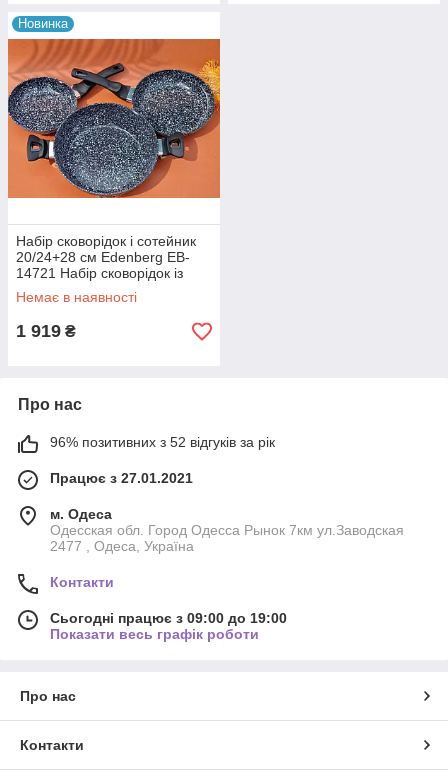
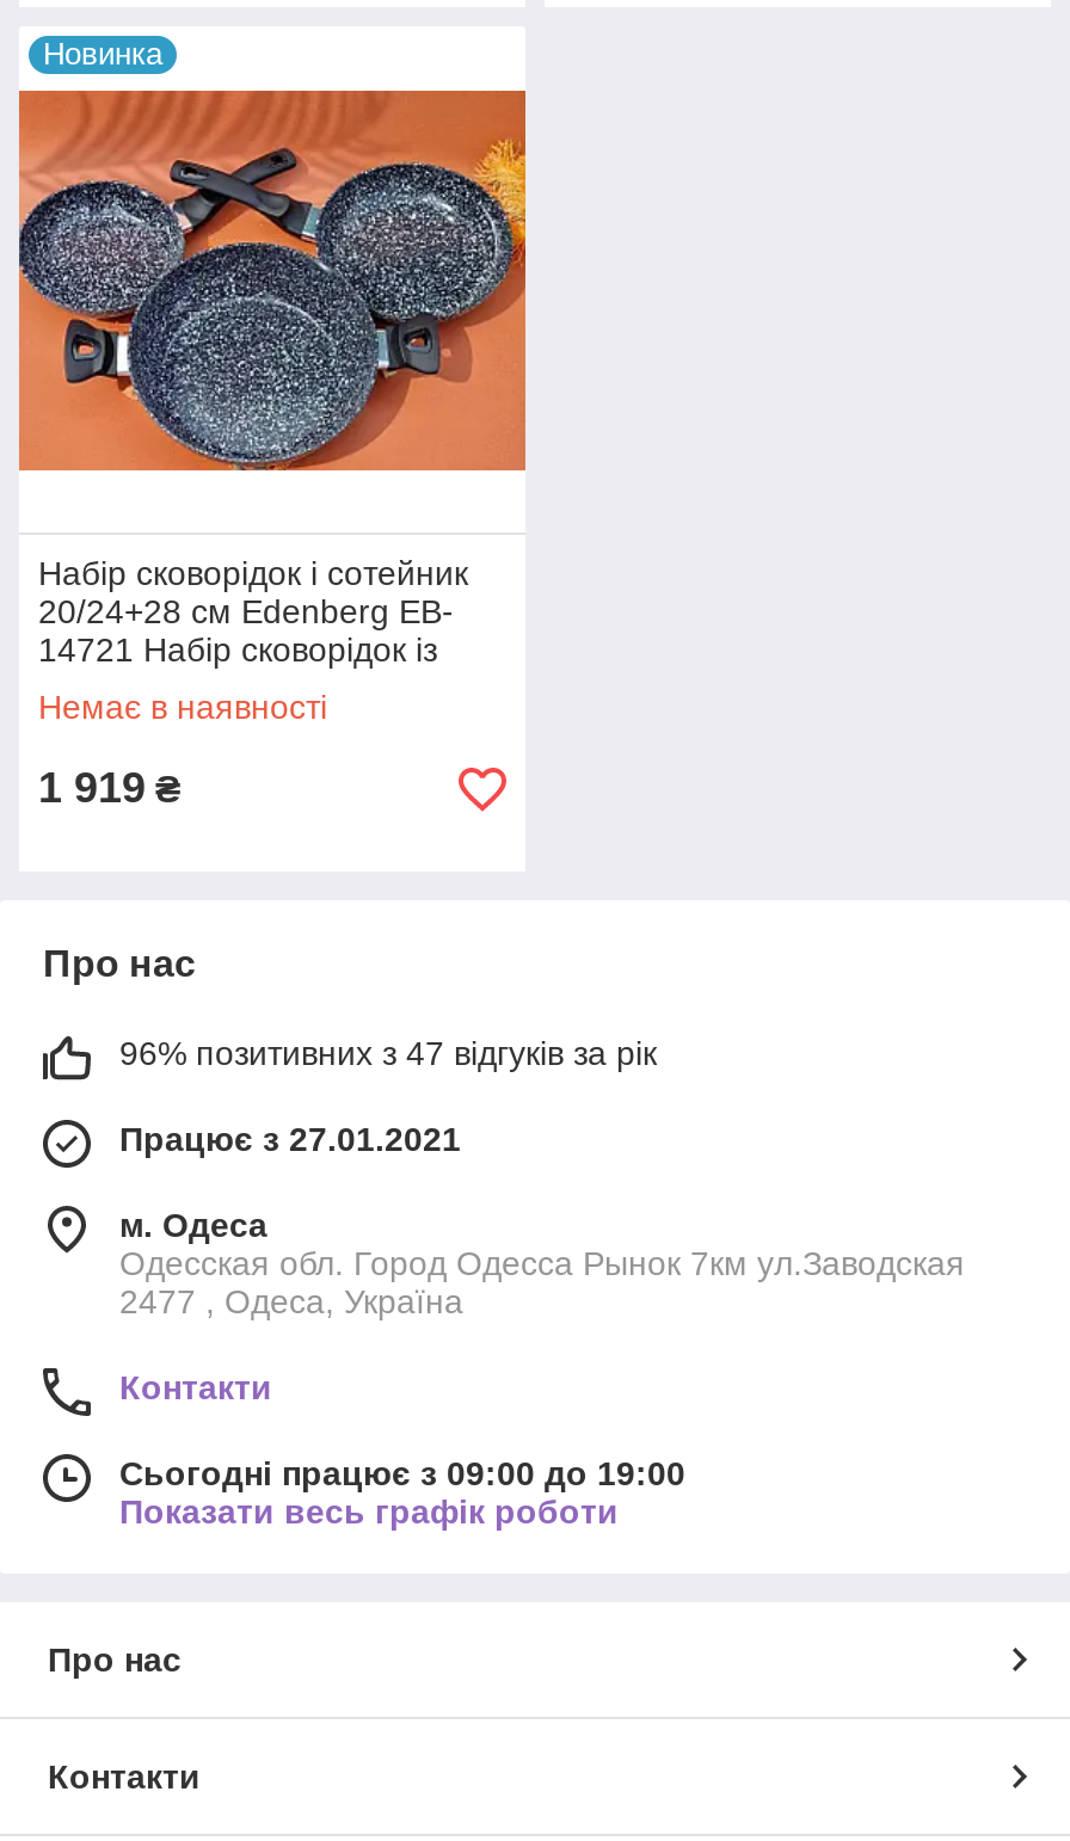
- 96% позитивних з 52 відгуків за рік
+ 96% позитивних з 47 відгуків за рік
